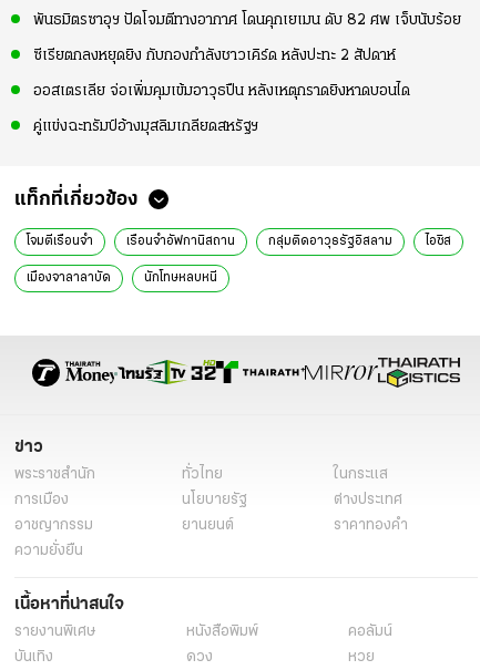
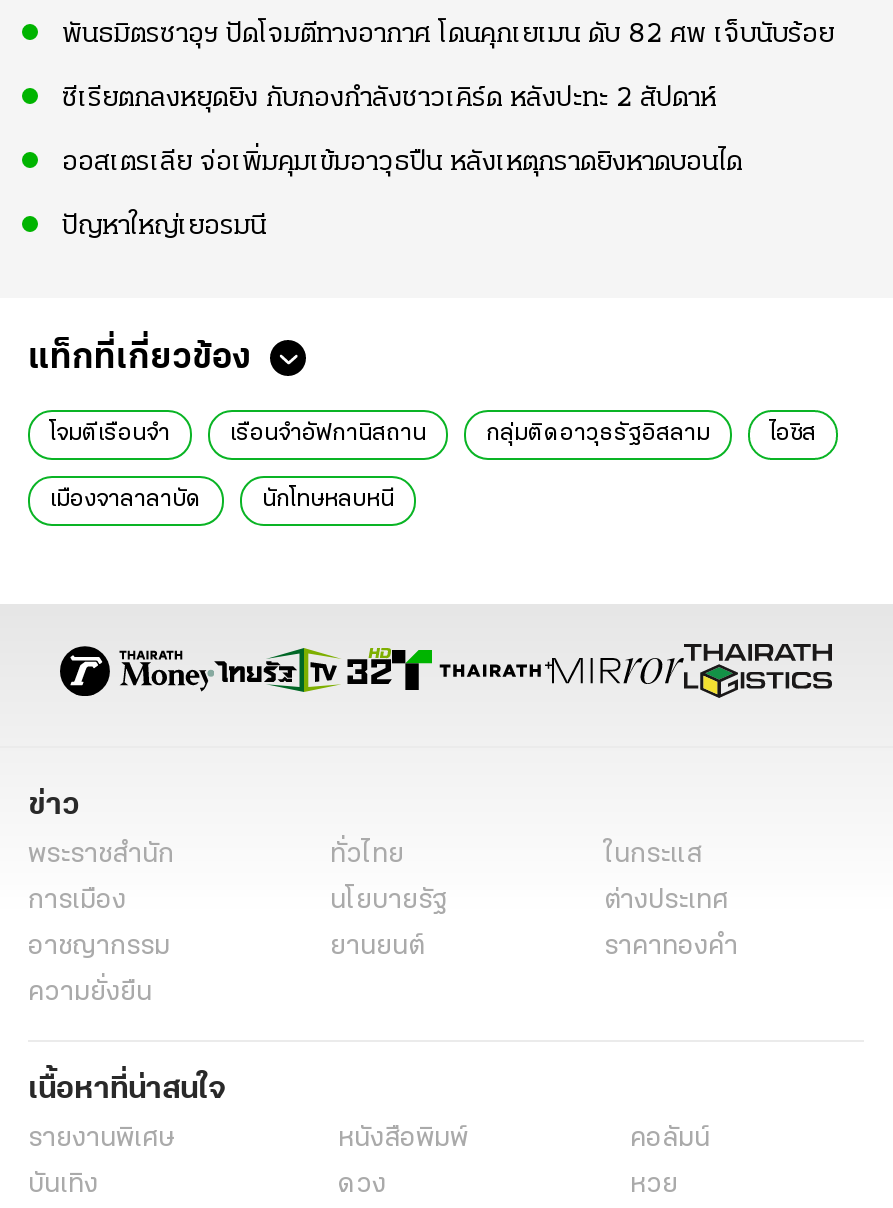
- คู่แข่งฉะทรัมป์อ้างมุสลิมเกลียดสหรัฐฯ
+ ปัญหาใหญ่เยอรมนี
